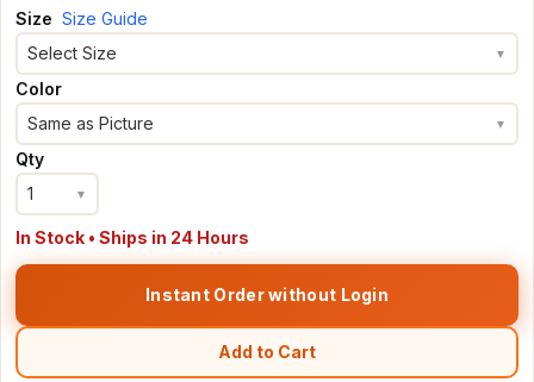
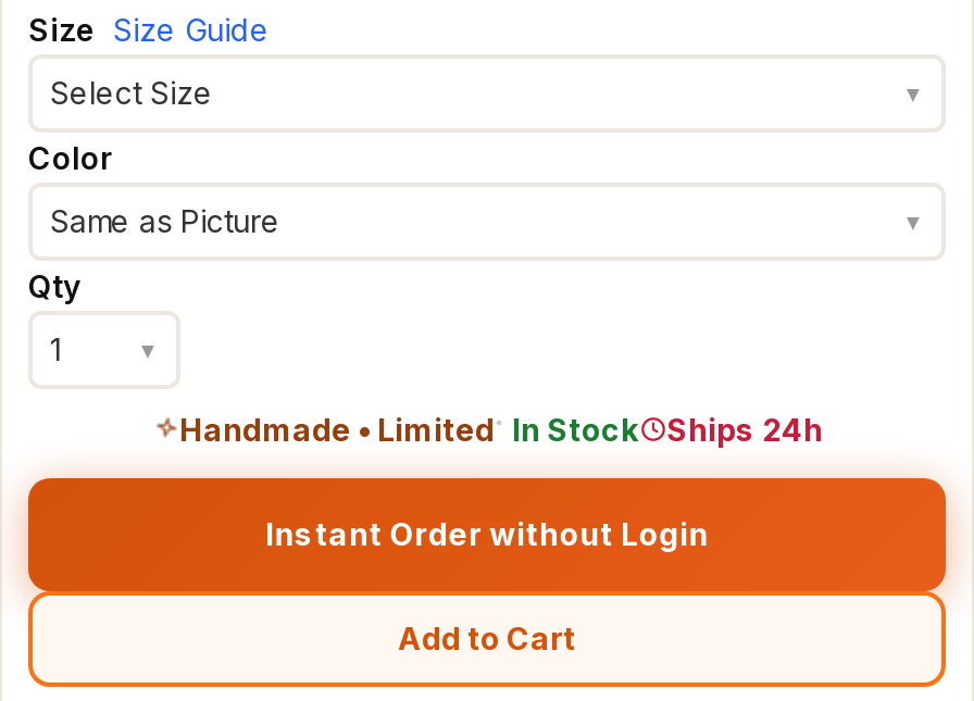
- In Stock • Ships in 24 Hours
+ Handmade • Limited In Stock
+ Ships 24h
